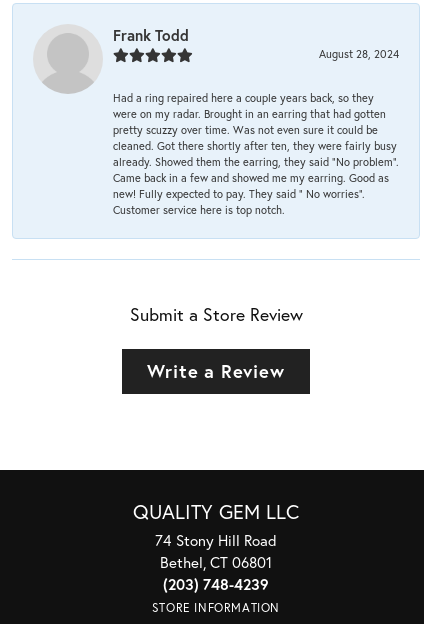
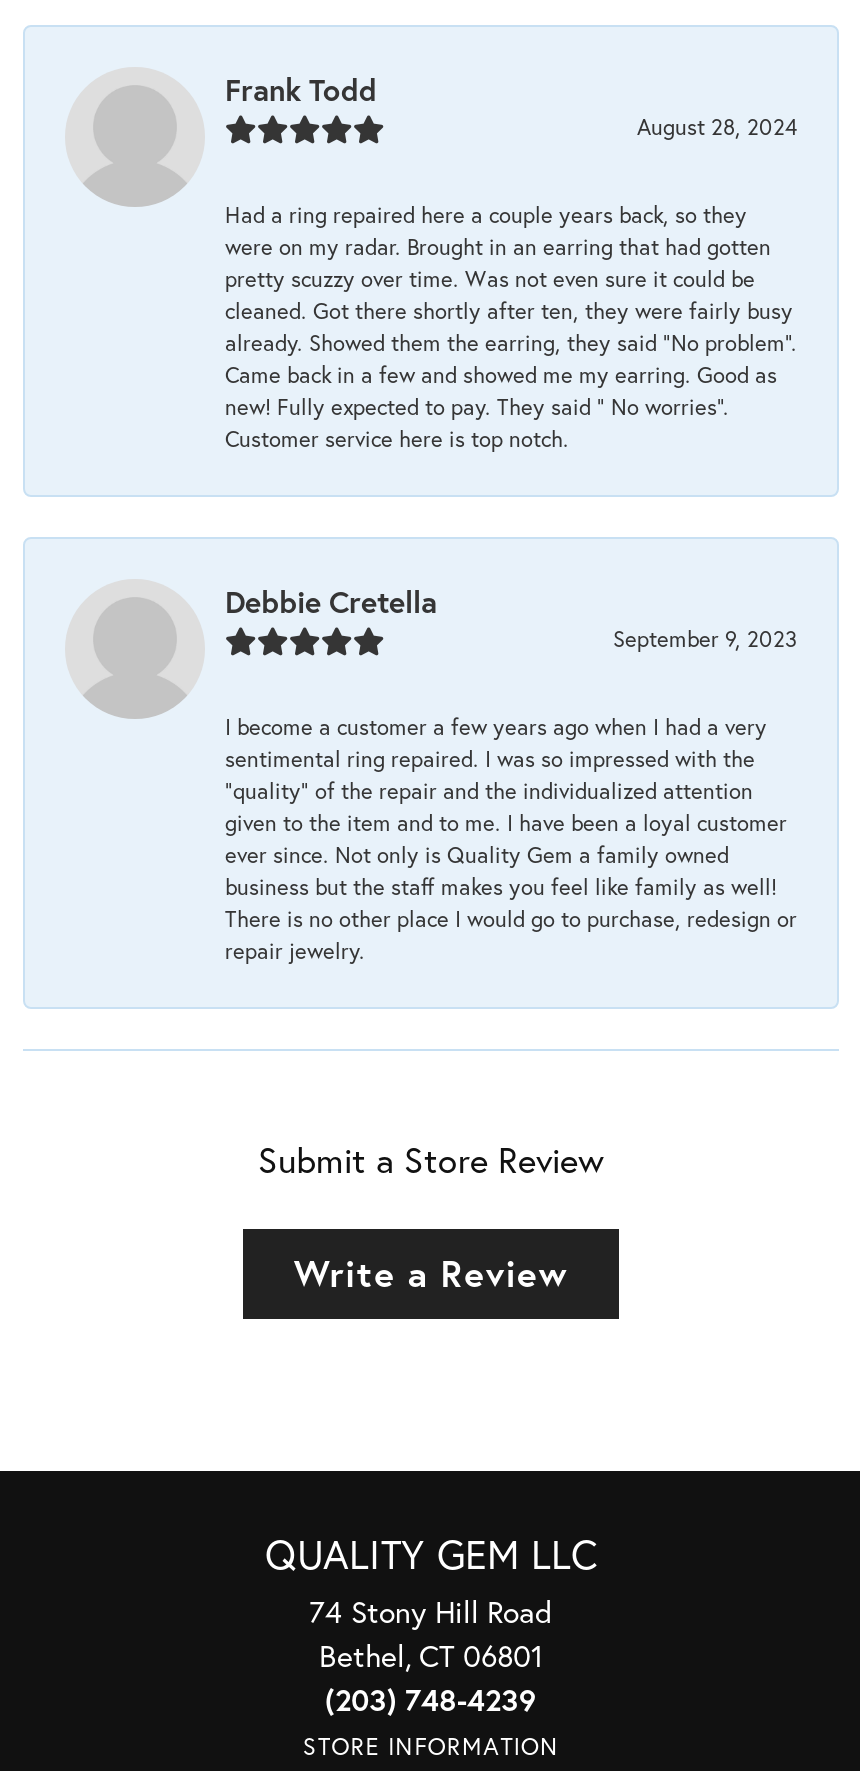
+ Debbie Cretella
+ September 9, 2023
+ I become a customer a few years ago when I had a very
+ sentimental ring repaired. I was so impressed with the
+ “quality” of the repair and the individualized attention
+ given to the item and to me. I have been a loyal customer
+ ever since. Not only is Quality Gem a family owned
+ business but the staff makes you feel like family as well!
+ There is no other place I would go to purchase, redesign or
+ repair jewelry.
